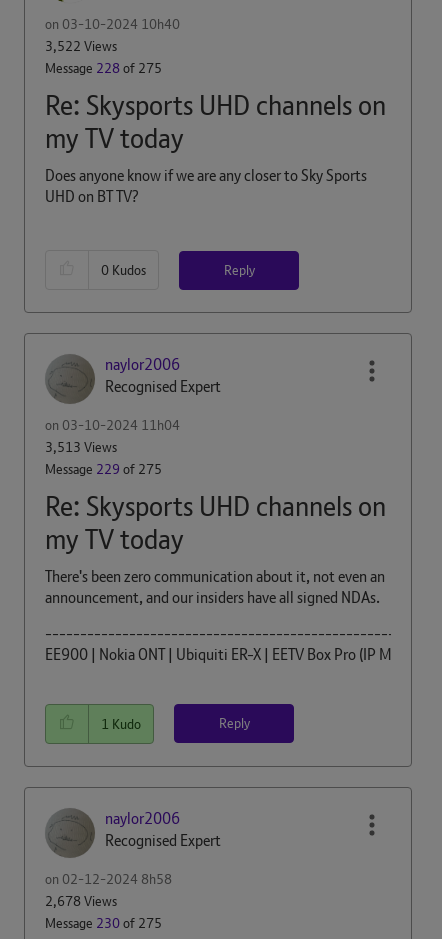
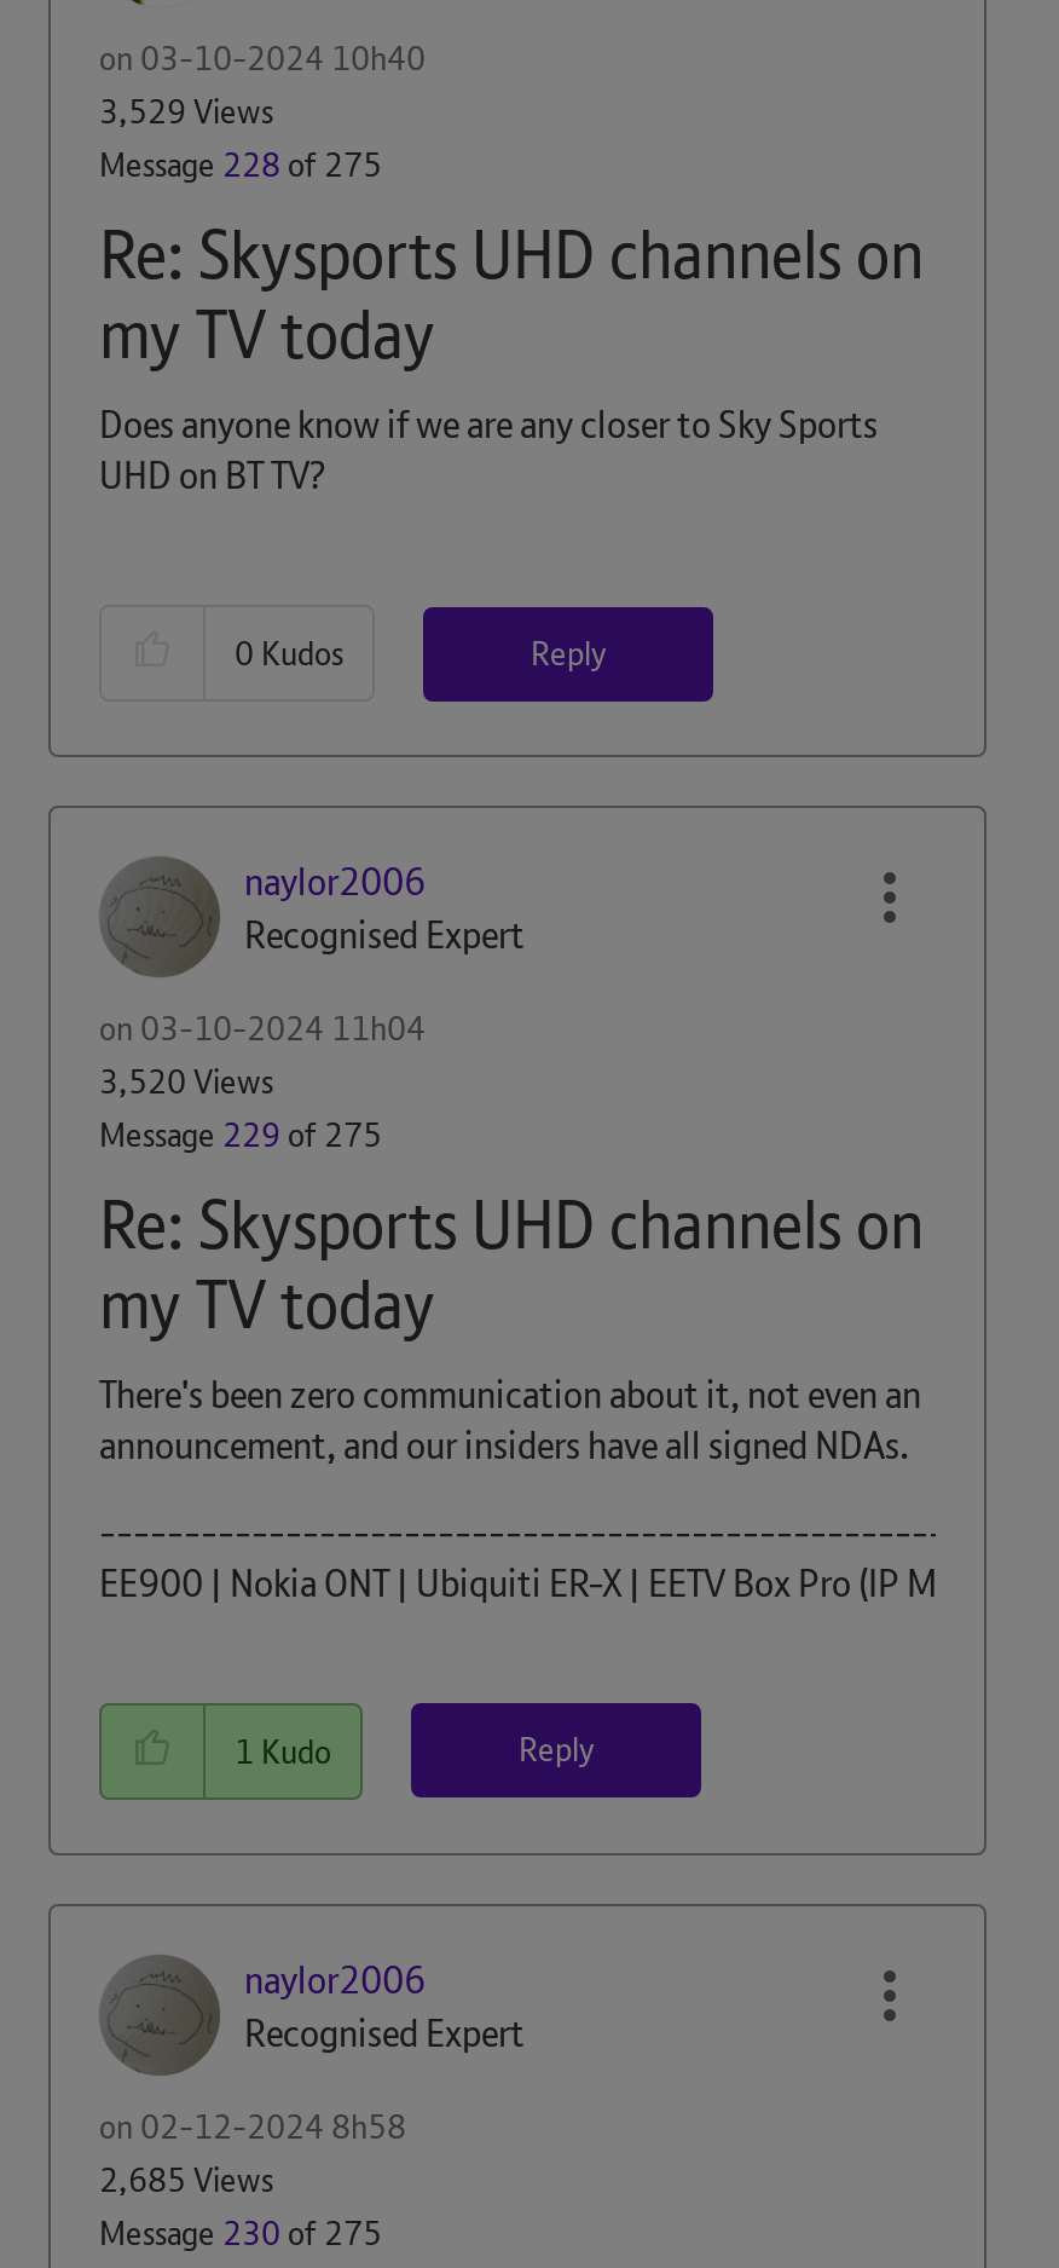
- 3,522 Views
+ 3,529 Views

- 3,513 Views
+ 3,520 Views

- 2,678 Views
+ 2,685 Views
